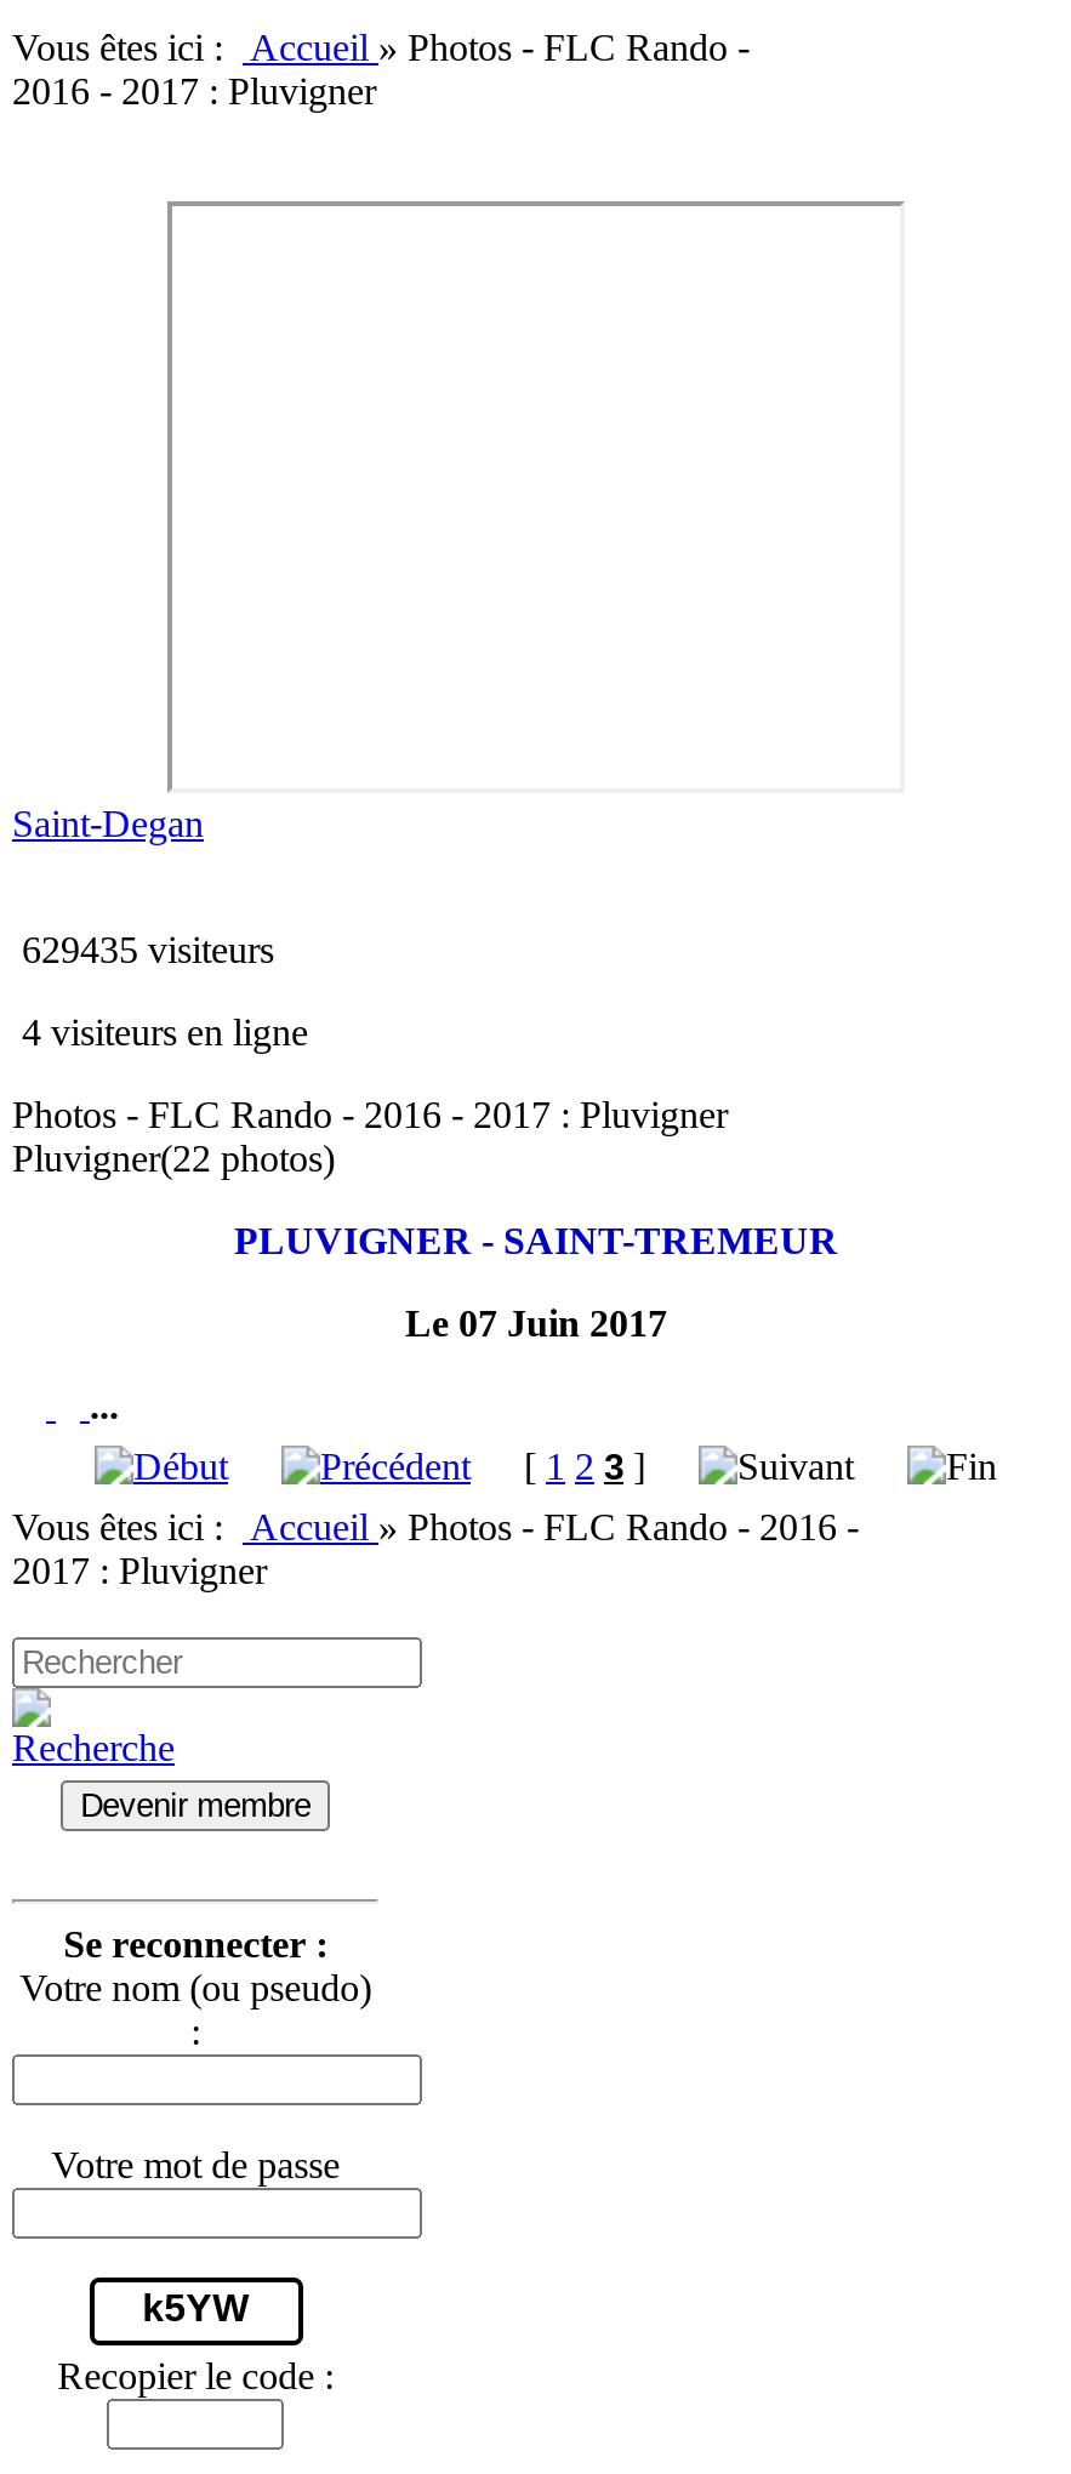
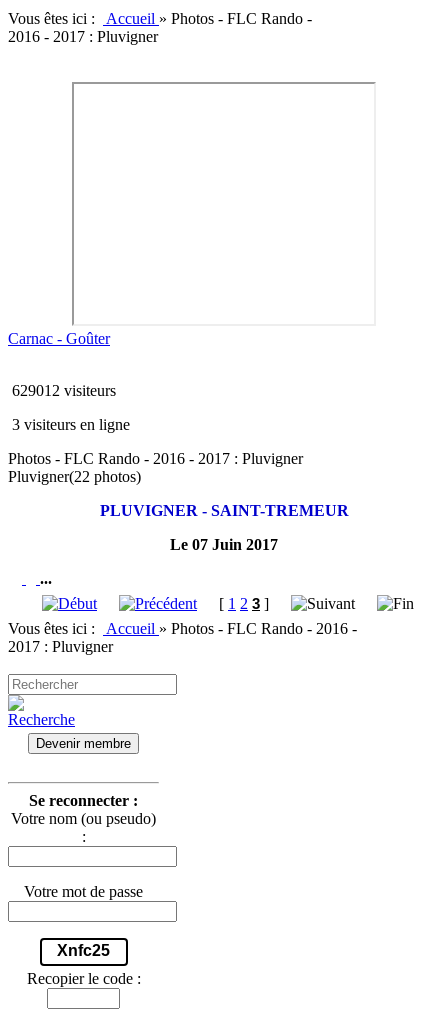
- Saint-Degan
+ Carnac - Goûter

- 629435 visiteurs
+ 629012 visiteurs

- 4 visiteurs en ligne
+ 3 visiteurs en ligne

- k5YW
+ Xnfc25
